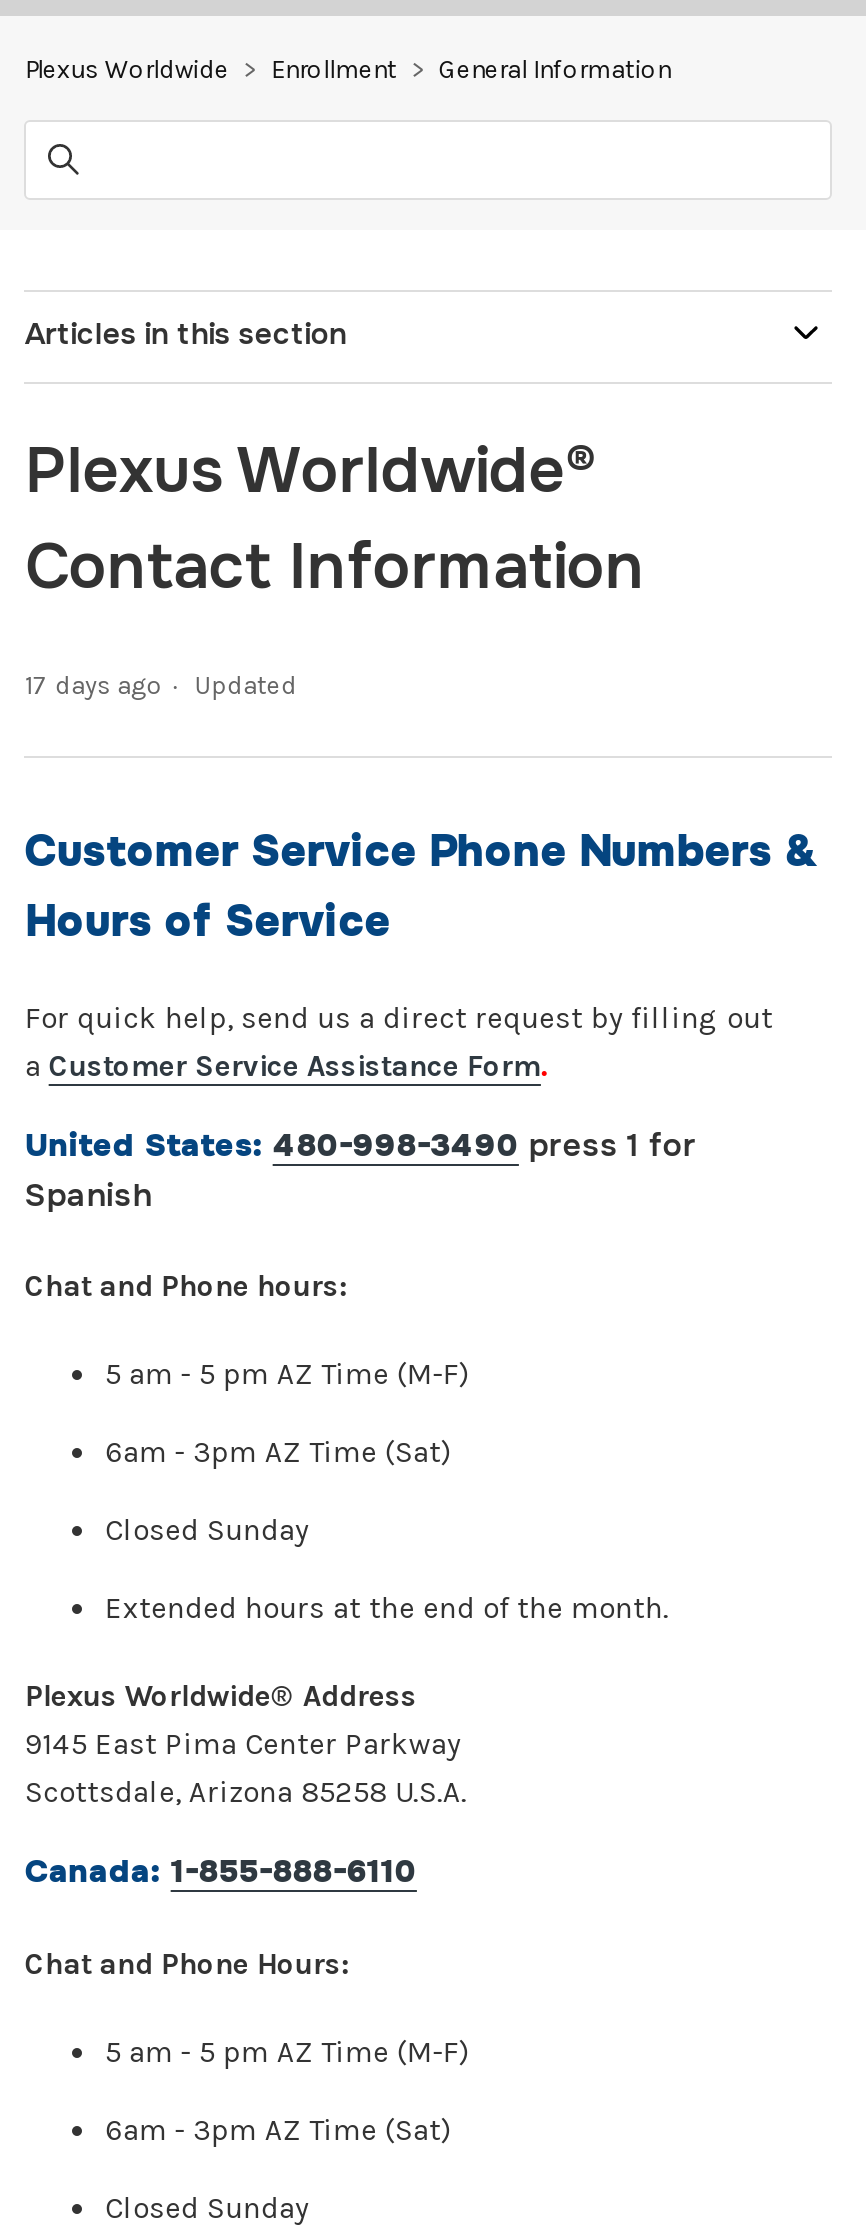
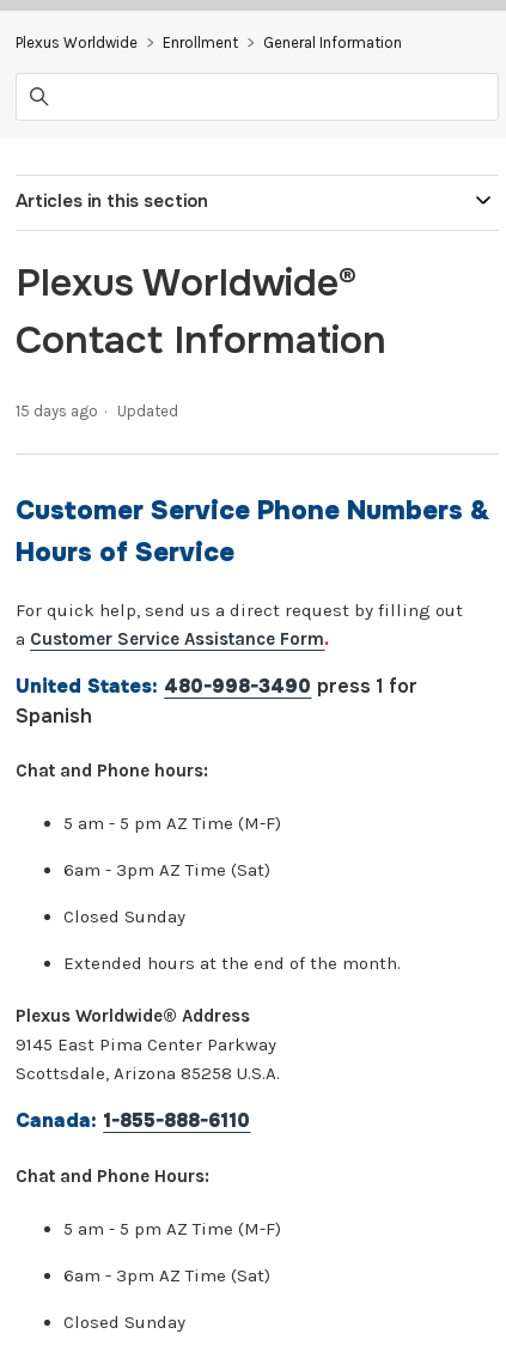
- 17 days ago Updated
+ 15 days ago Updated
